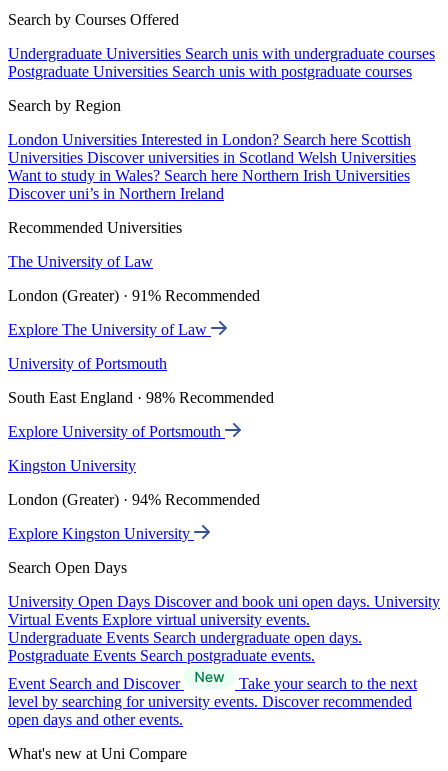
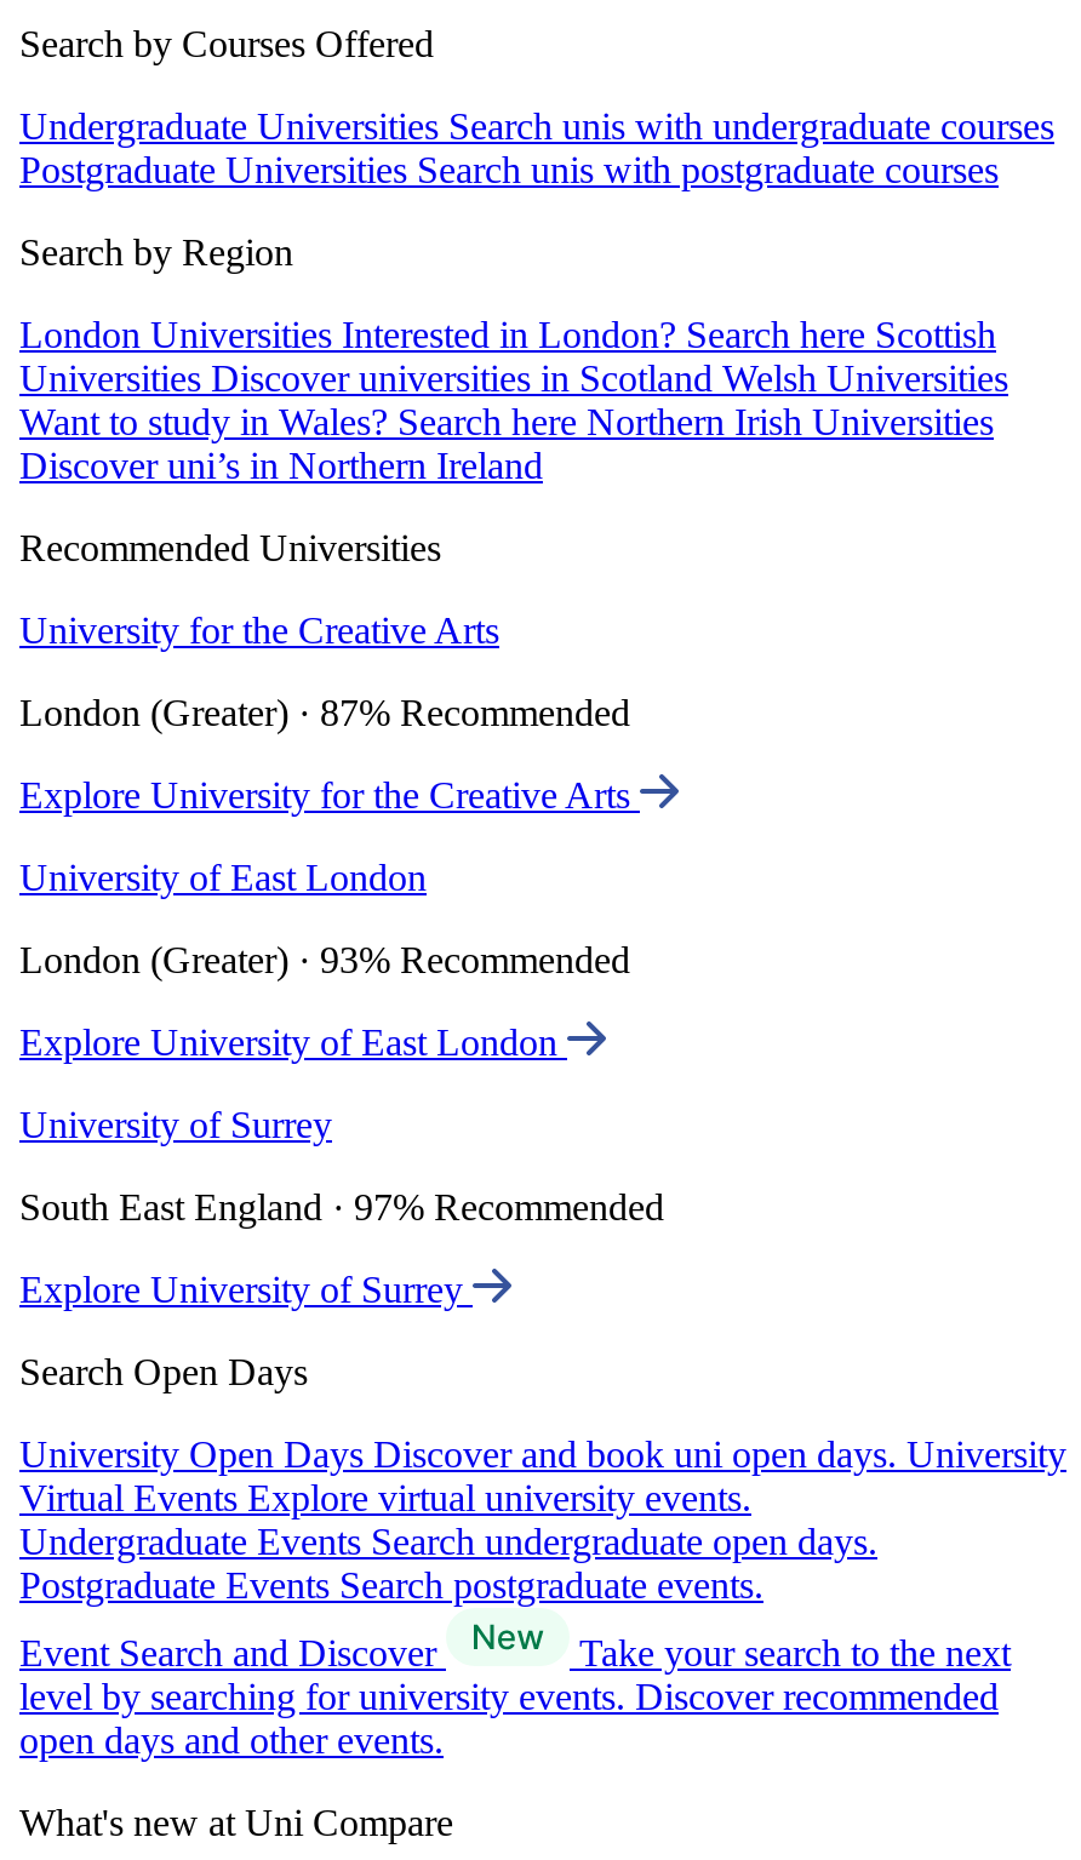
- The University of Law
+ University for the Creative Arts

- London (Greater) · 91% Recommended
+ London (Greater) · 87% Recommended

- Explore The University of Law
+ Explore University for the Creative Arts

- University of Portsmouth
+ University of East London

- South East England · 98% Recommended
+ London (Greater) · 93% Recommended

- Explore University of Portsmouth
+ Explore University of East London

- Kingston University
+ University of Surrey

- London (Greater) · 94% Recommended
+ South East England · 97% Recommended

- Explore Kingston University
+ Explore University of Surrey
